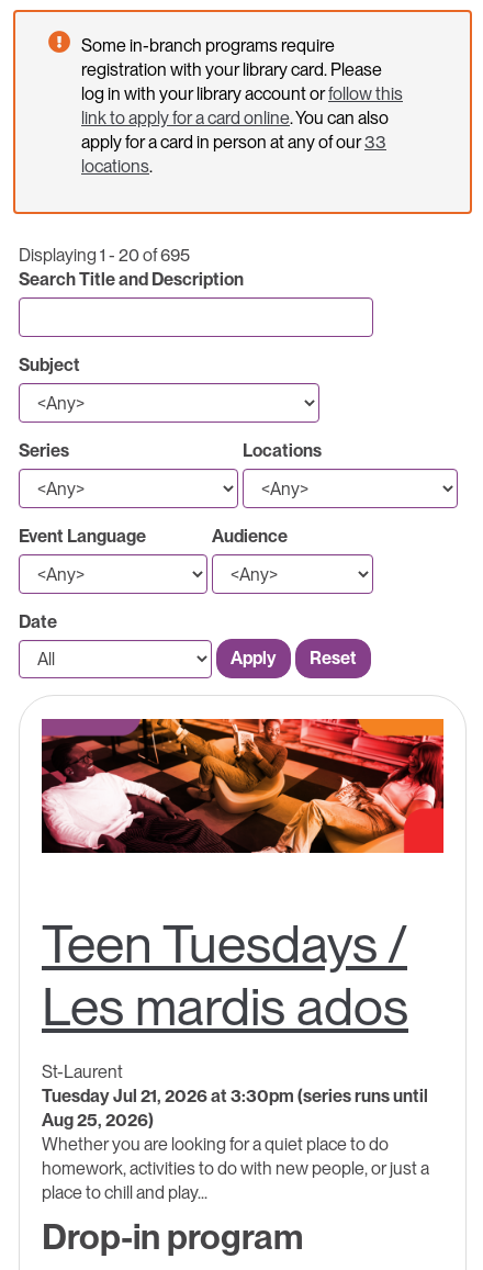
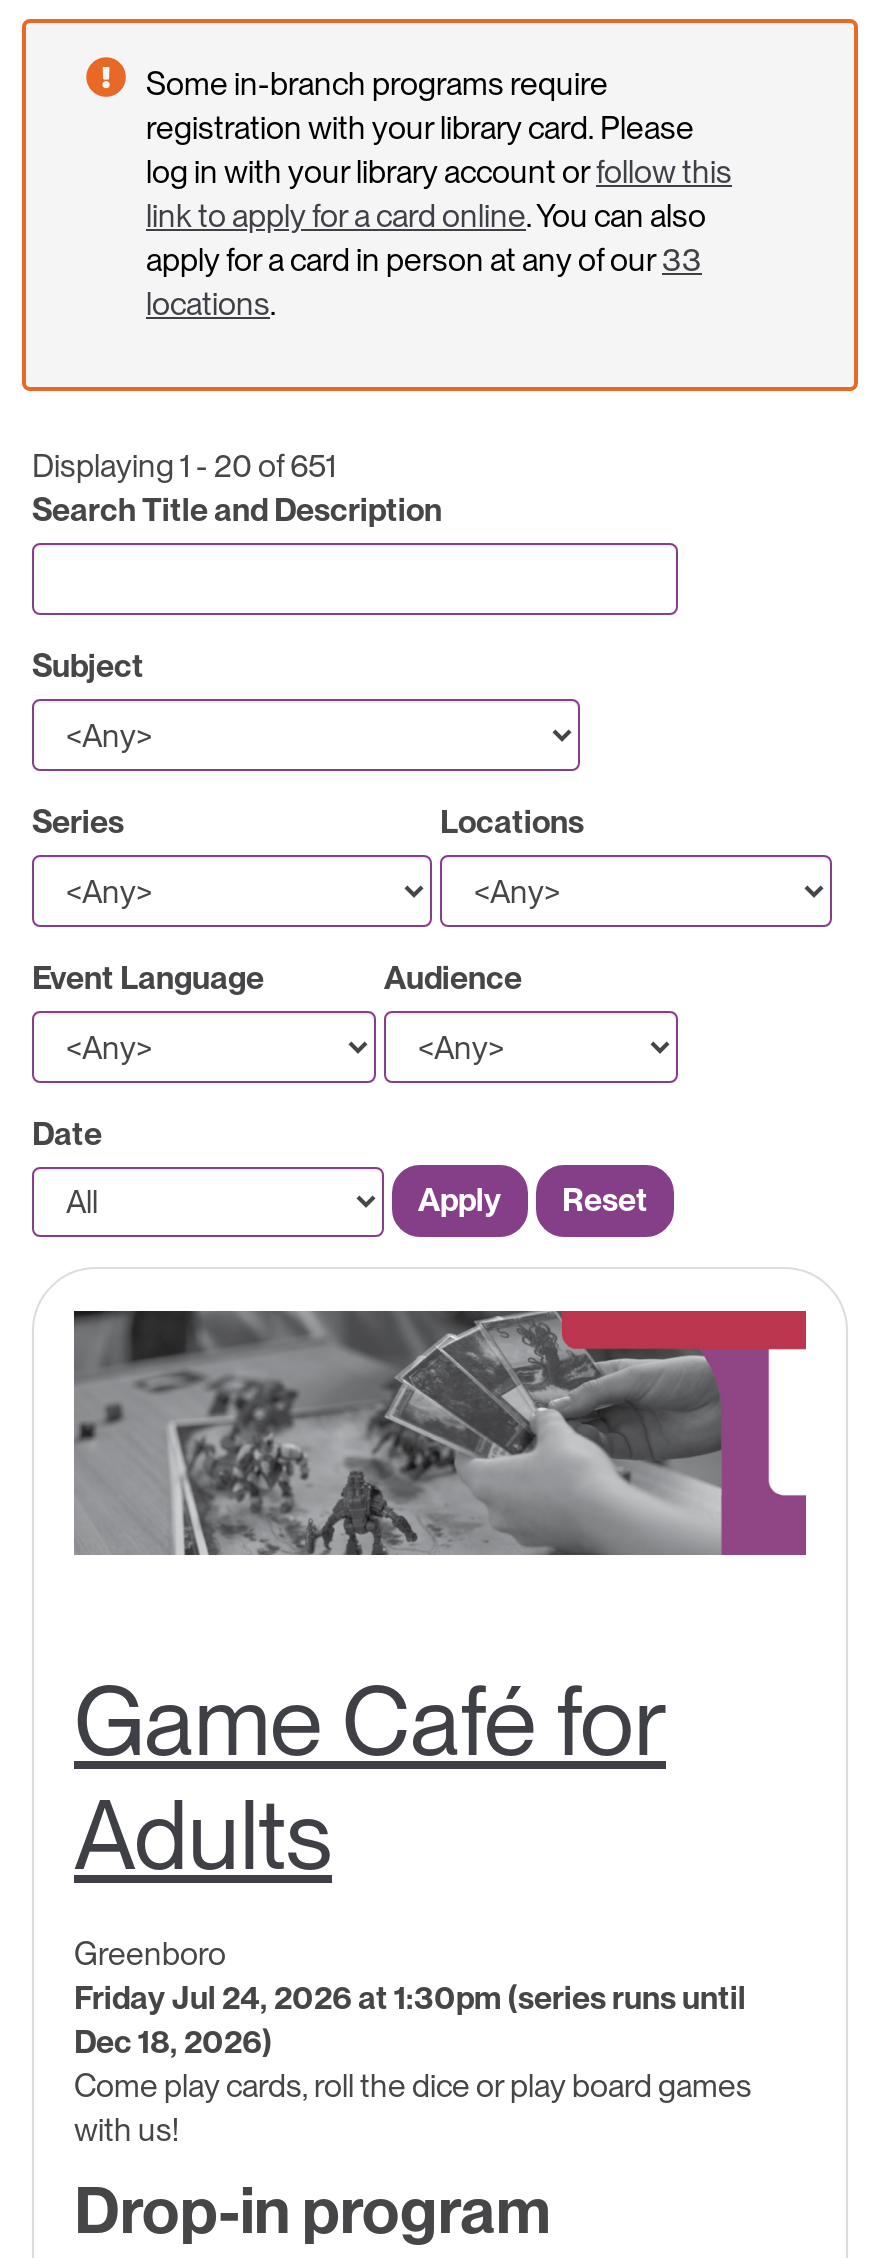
- Displaying 1 - 20 of 695
+ Displaying 1 - 20 of 651

- [image]
+ [image]

- Teen Tuesdays /
- Les mardis ados
- St-Laurent
- Tuesday Jul 21, 2026 at 3:30pm (series runs until
- Aug 25, 2026)
- Whether you are looking for a quiet place to do
- homework, activities to do with new people, or just a
- place to chill and play...
+ Game Café for
+ Adults
+ Greenboro
+ Friday Jul 24, 2026 at 1:30pm (series runs until
+ Dec 18, 2026)
+ Come play cards, roll the dice or play board games
+ with us!
